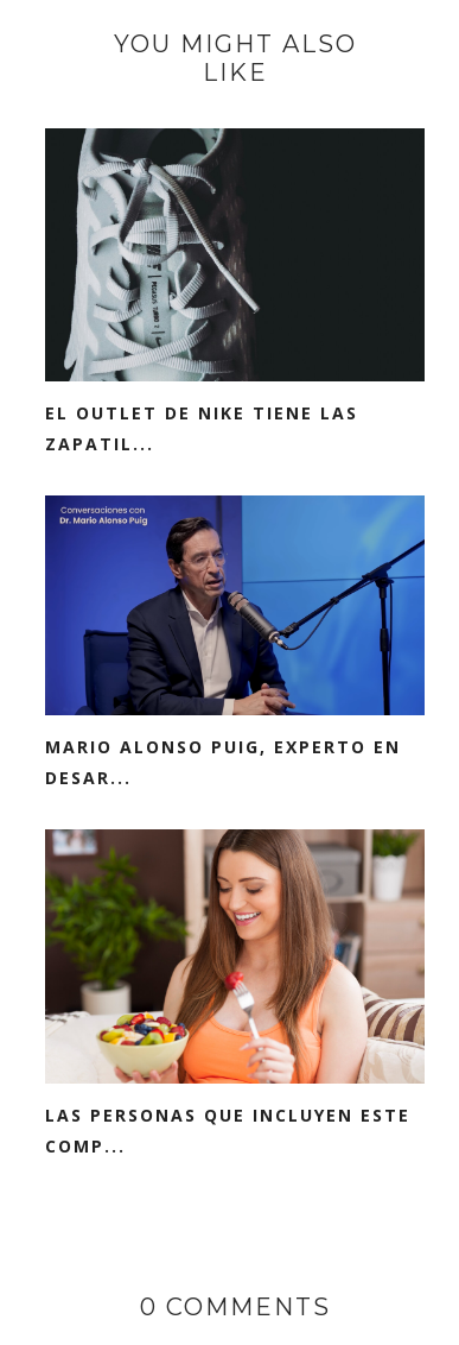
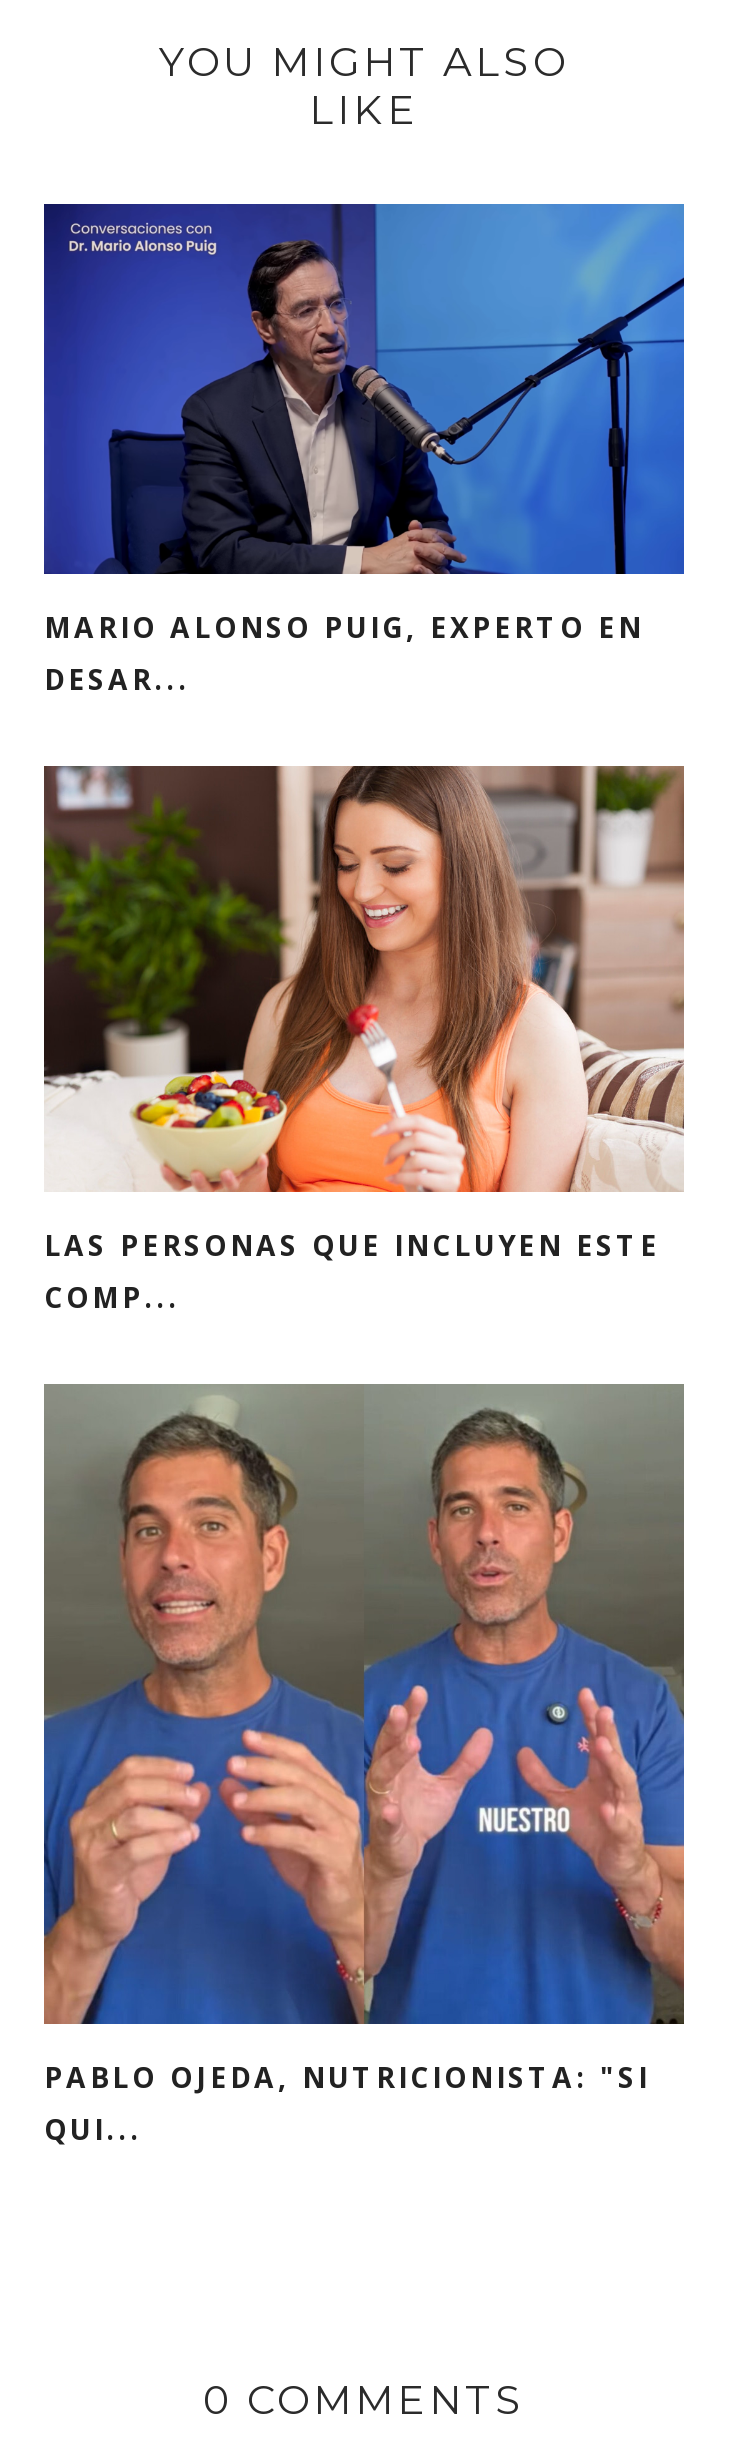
- [image]
- EL OUTLET DE NIKE TIENE LAS
- ZAPATIL...

moved up: [image] | MARIO ALONSO PUIG, EXPERTO EN | DESAR... | LAS PERSONAS QUE INCLUYEN ESTE | COMP...

+ [image]
+ PABLO OJEDA, NUTRICIONISTA: "SI
+ QUI...
